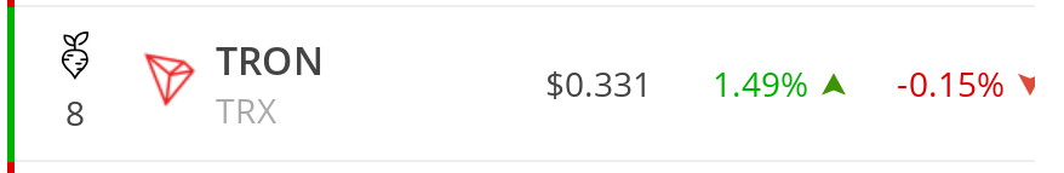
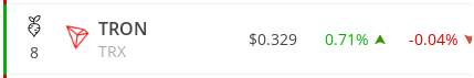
- $0.331
+ $0.329

- 1.49%
+ 0.71%

- -0.15%
+ -0.04%
